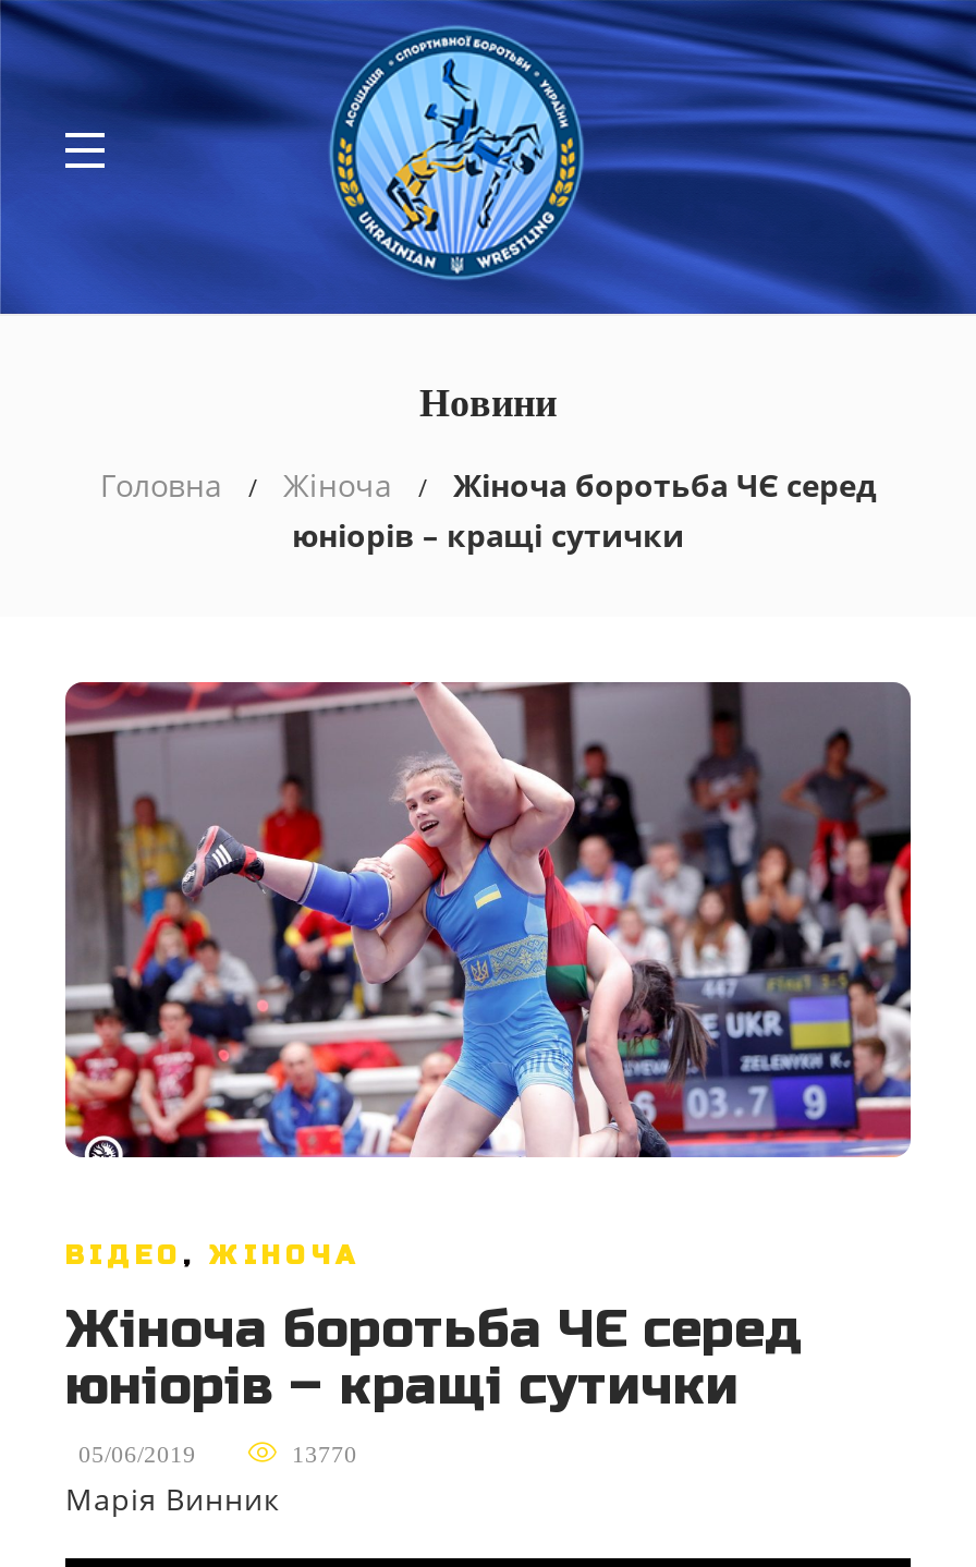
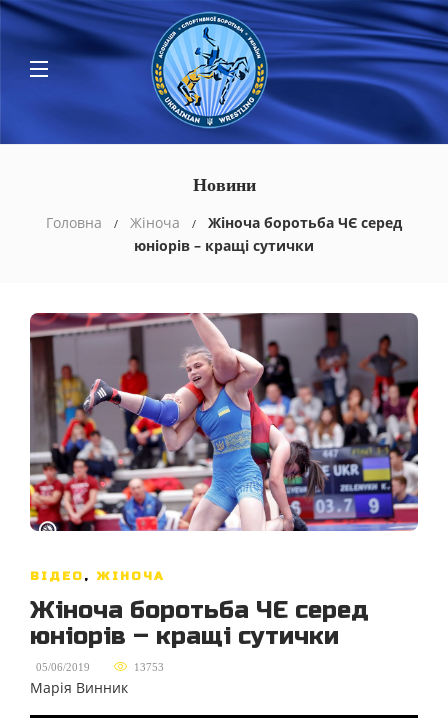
- 13770
+ 13753
